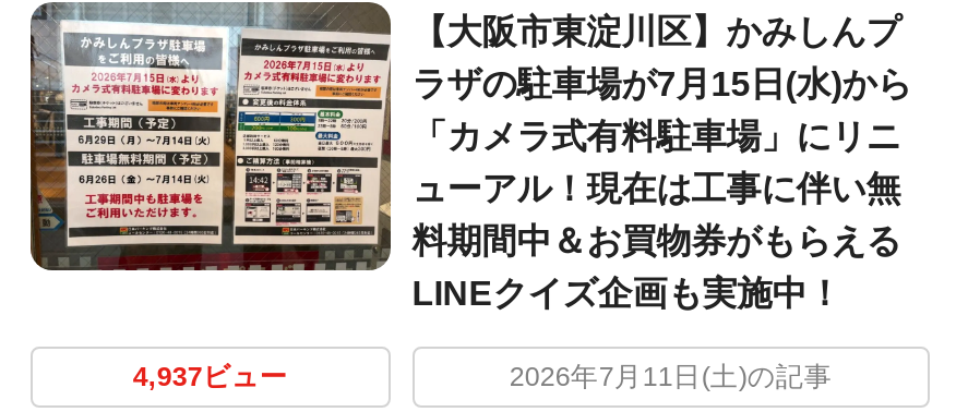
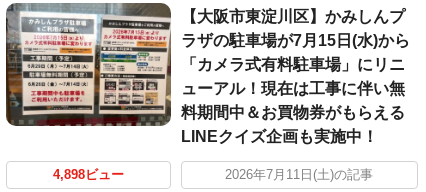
- 4,937ビュー
+ 4,898ビュー
